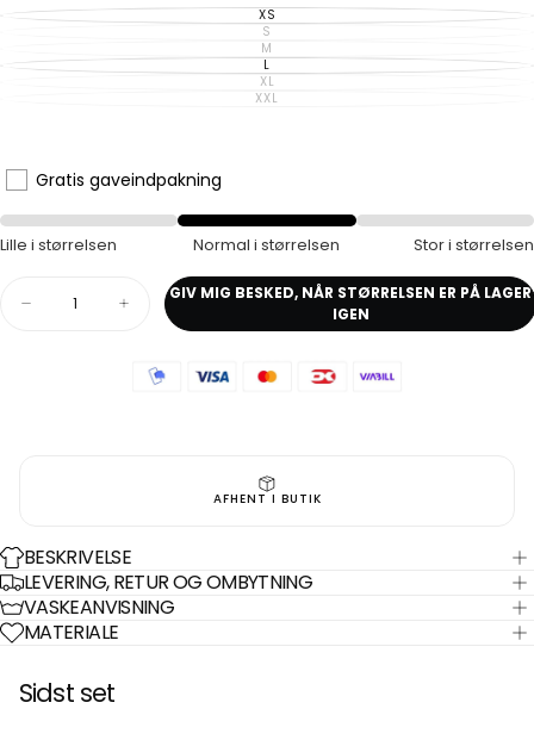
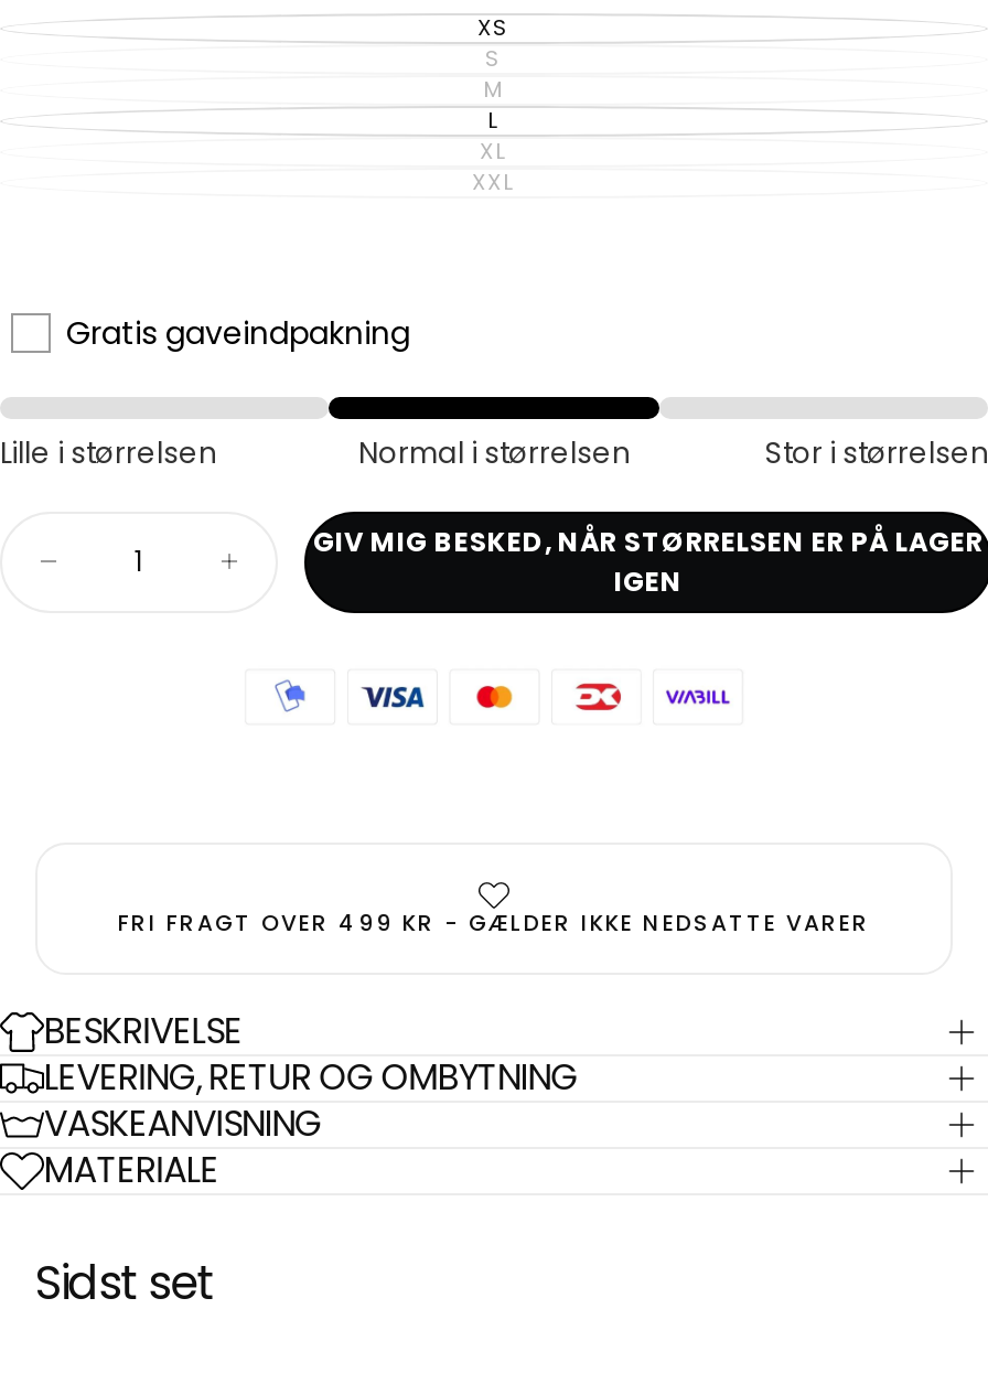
- AFHENT I BUTIK
+ FRI FRAGT OVER 499 KR - GÆLDER IKKE NEDSATTE VARER
